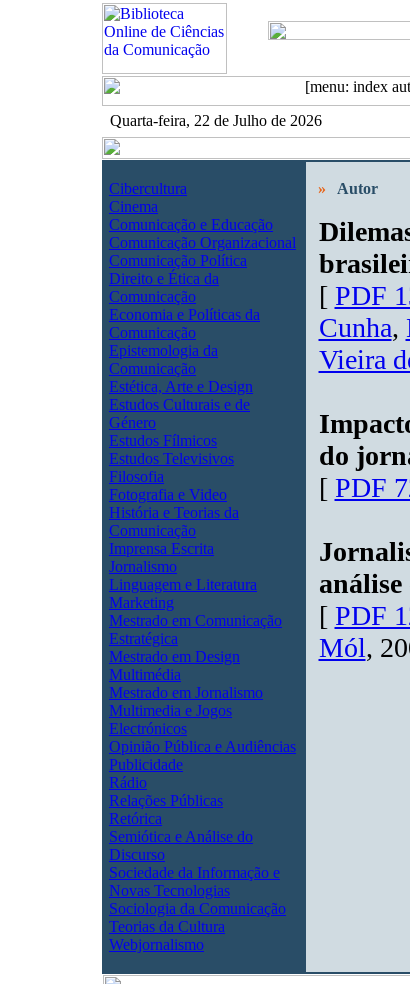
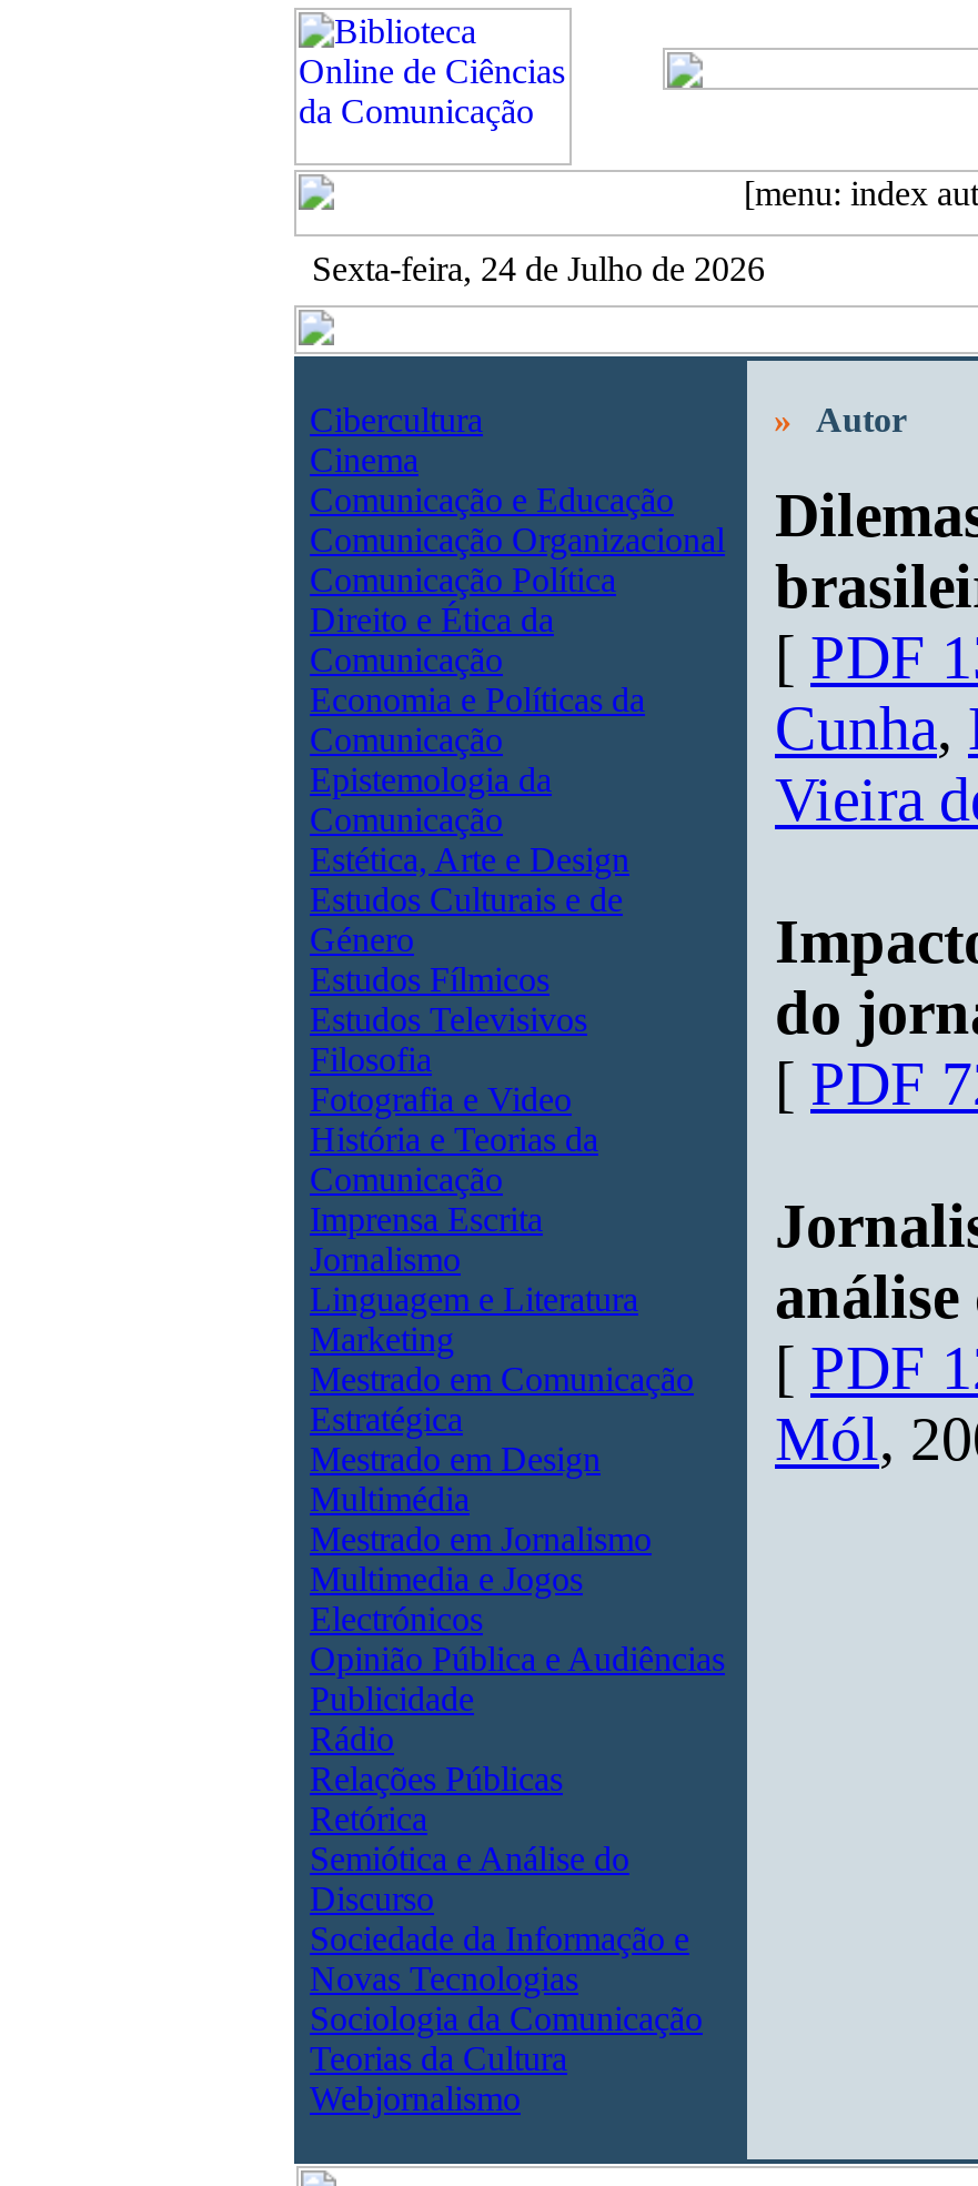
- Quarta-feira, 22 de Julho de 2026
+ Sexta-feira, 24 de Julho de 2026
